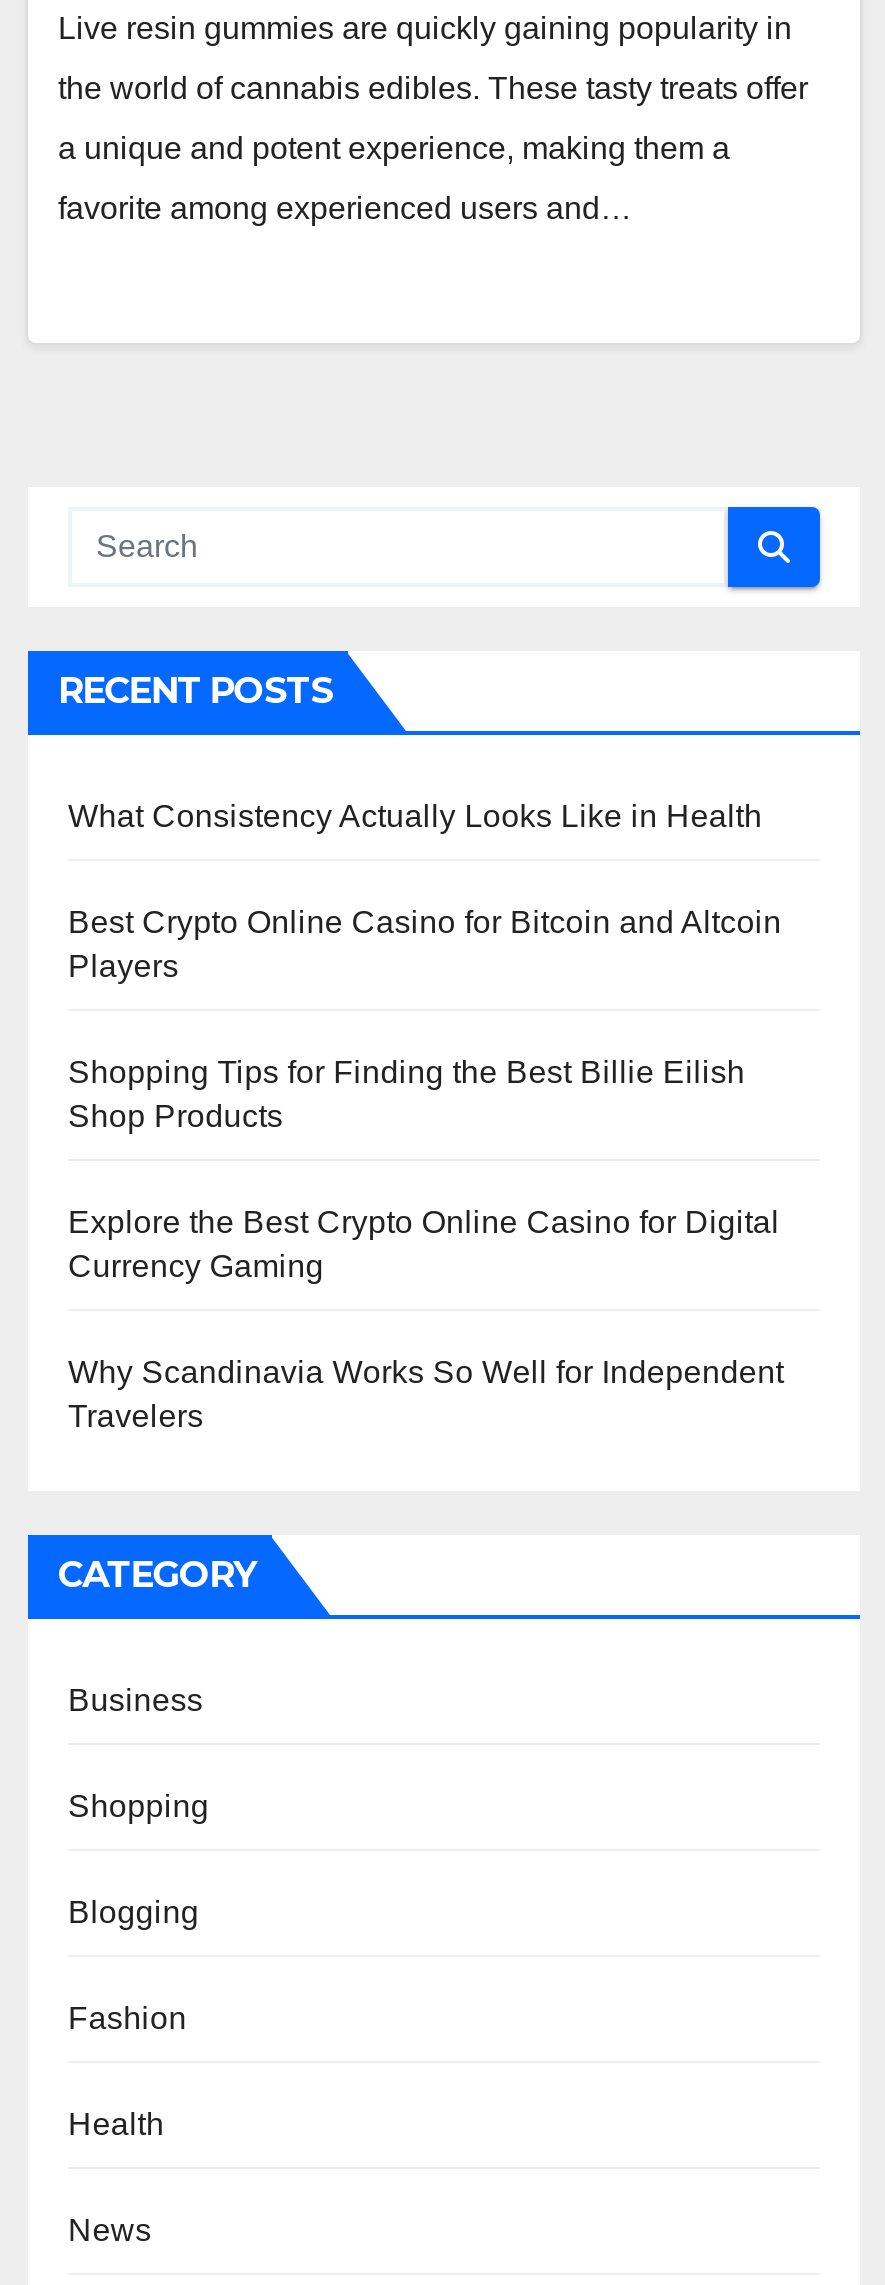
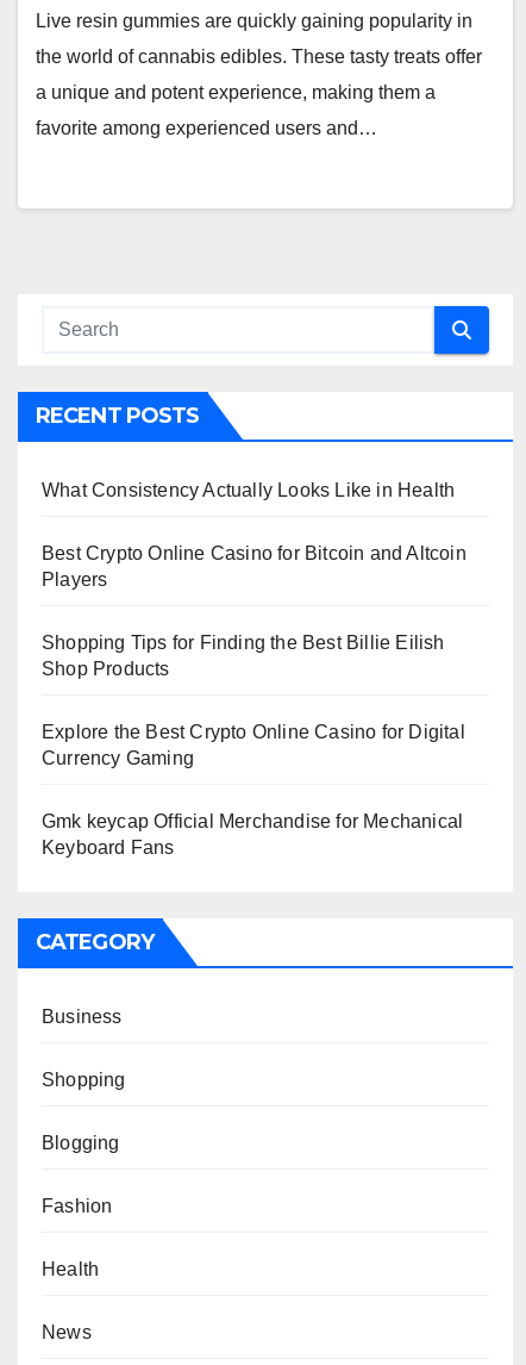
- Why Scandinavia Works So Well for Independent
- Travelers
+ Gmk keycap Official Merchandise for Mechanical
+ Keyboard Fans
